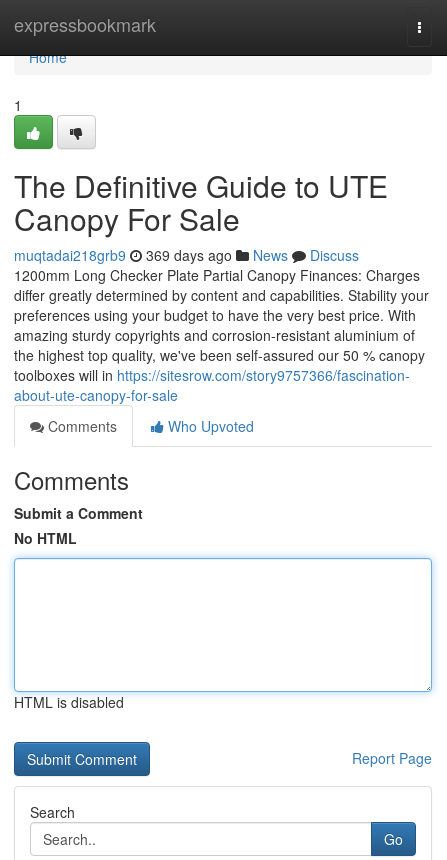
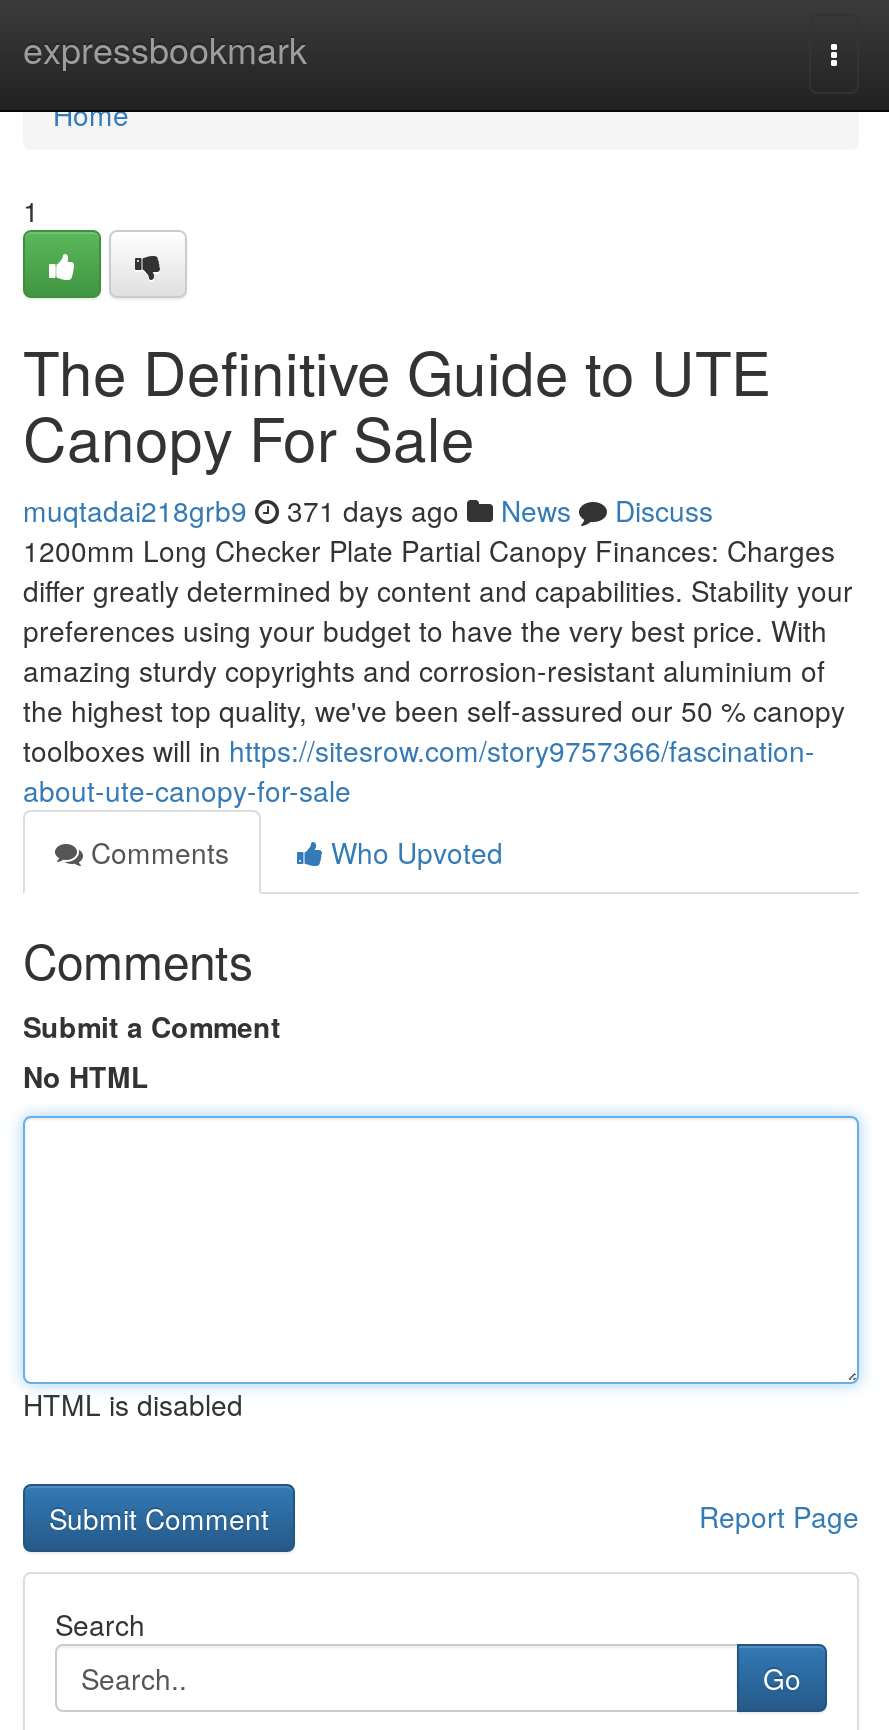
- muqtadai218grb9 369 days ago News Discuss
+ muqtadai218grb9 371 days ago News Discuss
